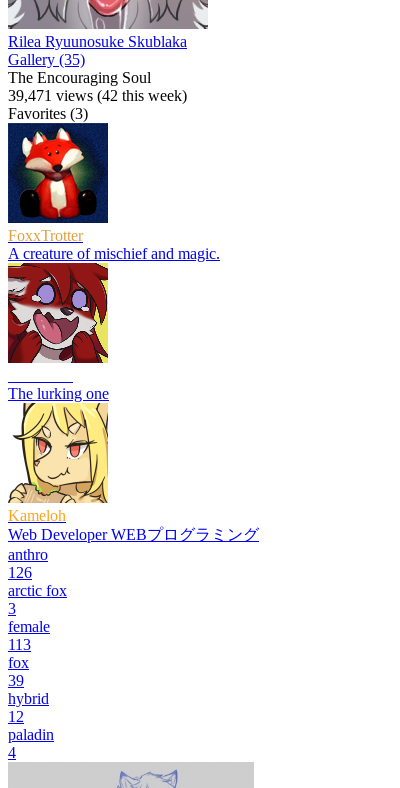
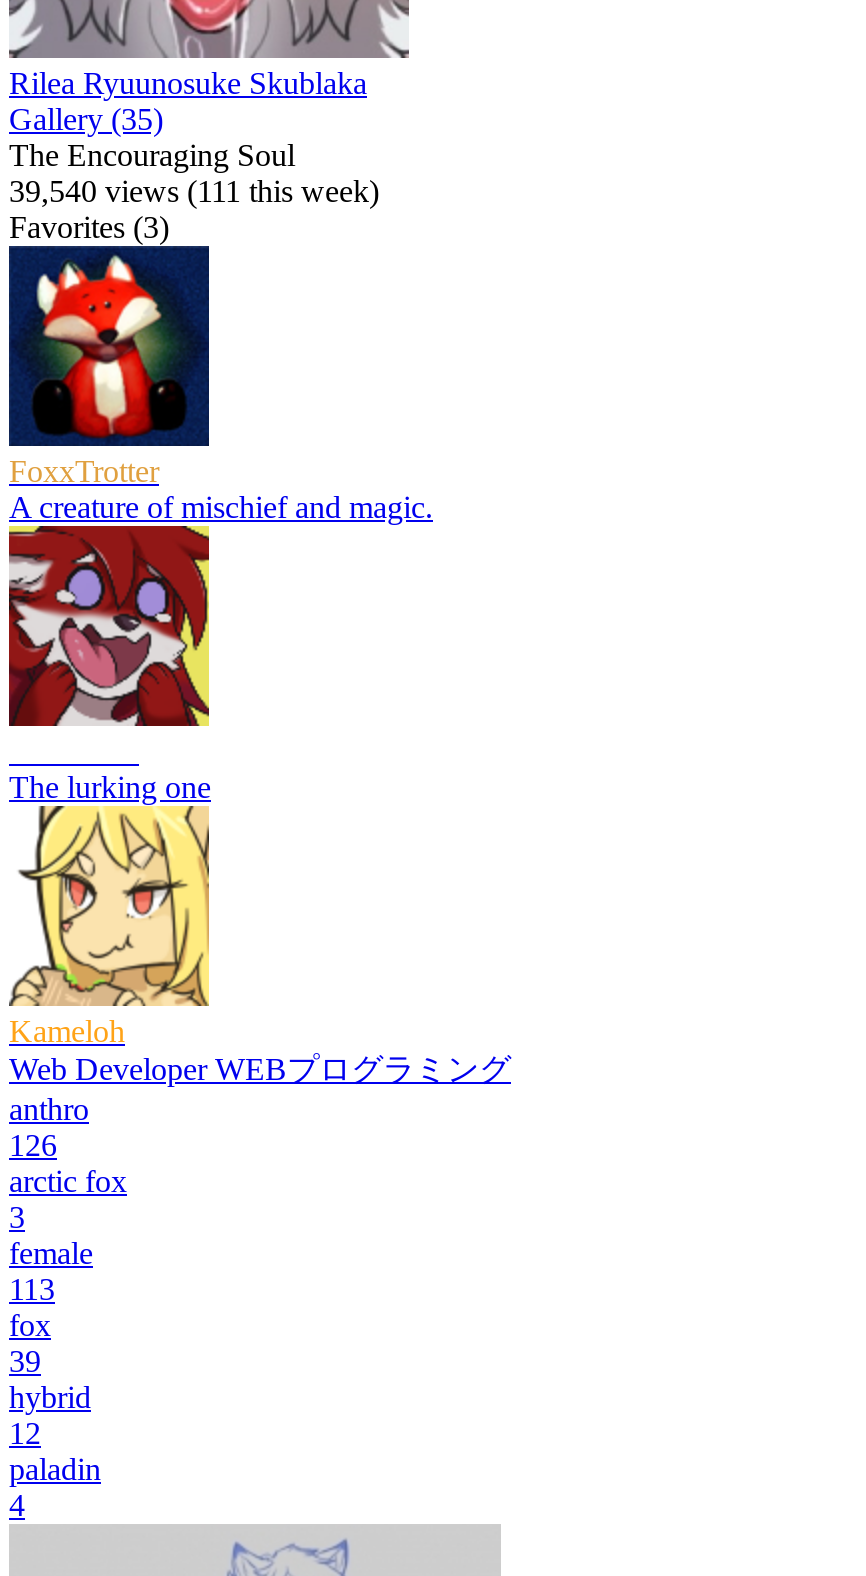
- 39,471 views (42 this week)
+ 39,540 views (111 this week)
